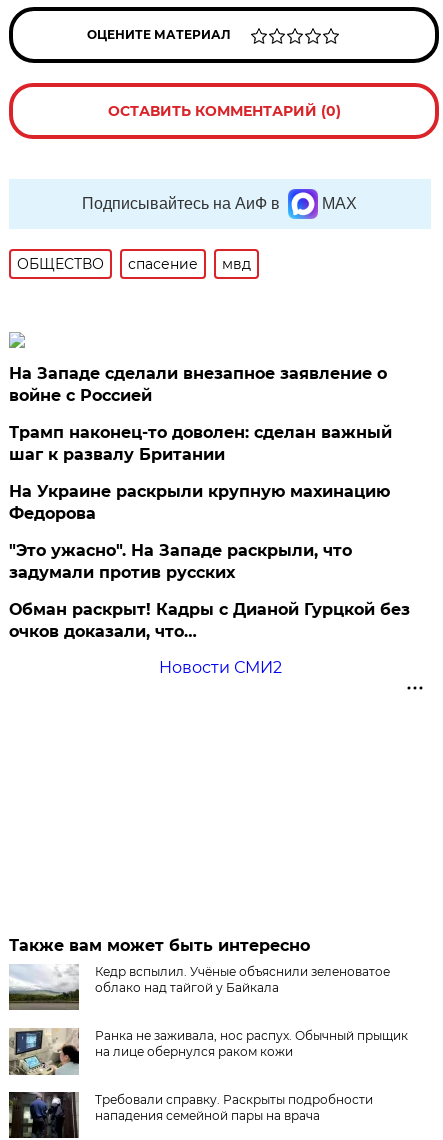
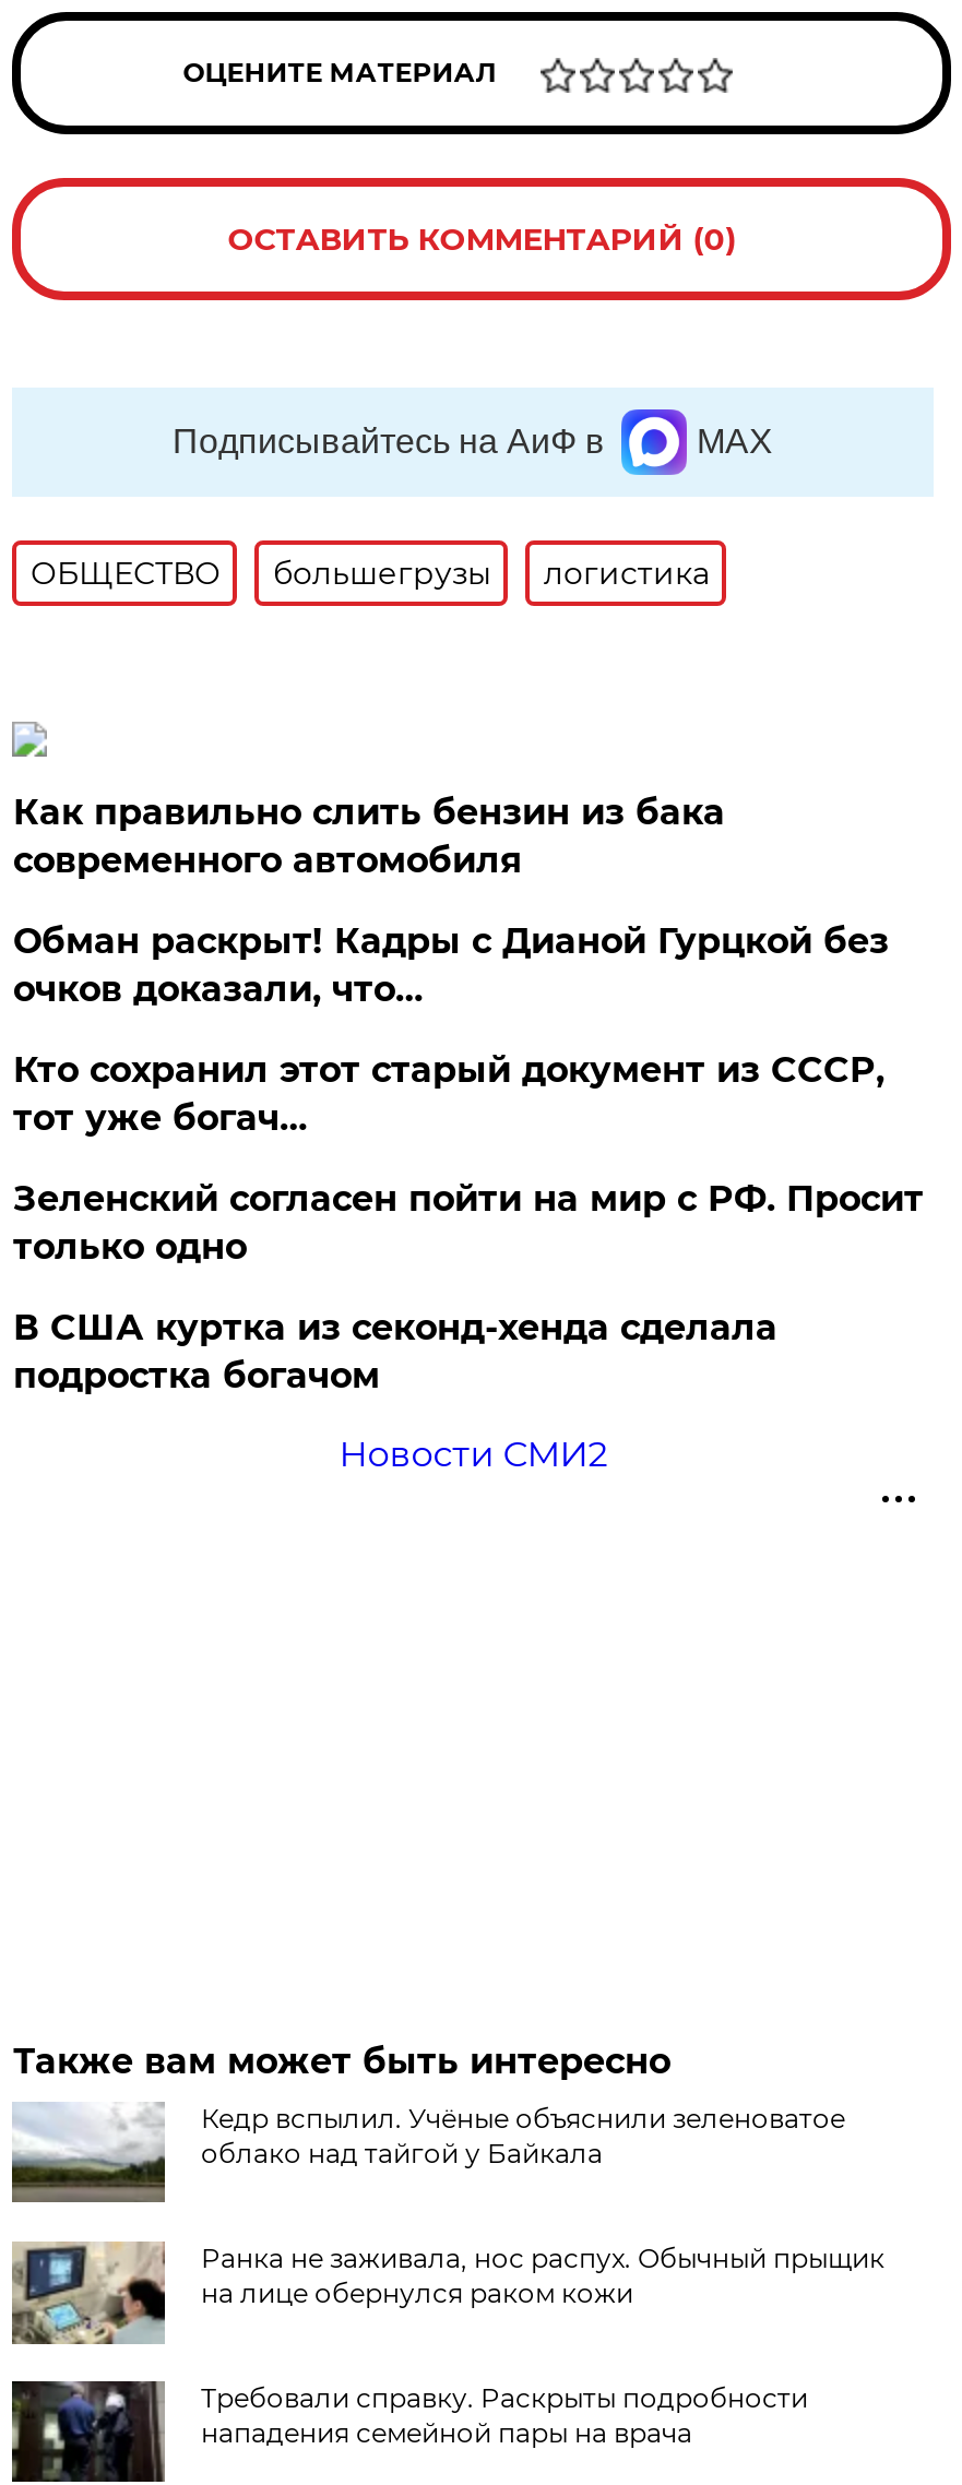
- спасение
- мвд
+ большегрузы
+ логистика

- На Западе сделали внезапное заявление о
- войне с Россией
- Трамп наконец-то доволен: сделан важный
- шаг к развалу Британии
- На Украине раскрыли крупную махинацию
- Федорова
- "Это ужасно". На Западе раскрыли, что
- задумали против русских
+ Как правильно слить бензин из бака
+ современного автомобиля

moved up: Обман раскрыт! Кадры с Дианой Гурцкой без | очков доказали, что…

+ Кто сохранил этот старый документ из СССР,
+ тот уже богач…
+ Зеленский согласен пойти на мир с РФ. Просит
+ только одно
+ В США куртка из секонд-хенда сделала
+ подростка богачом
